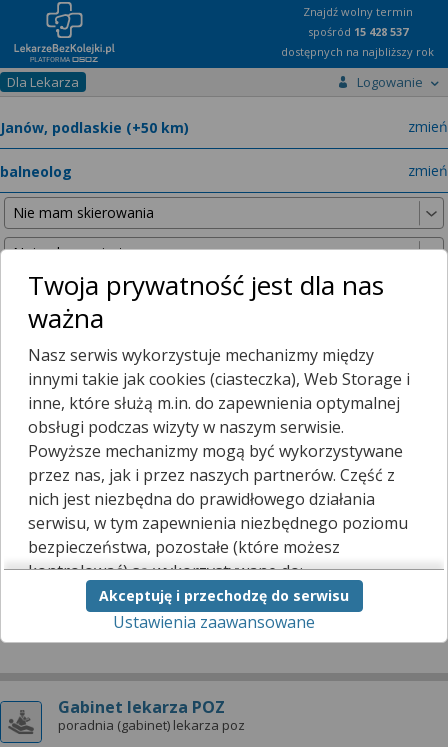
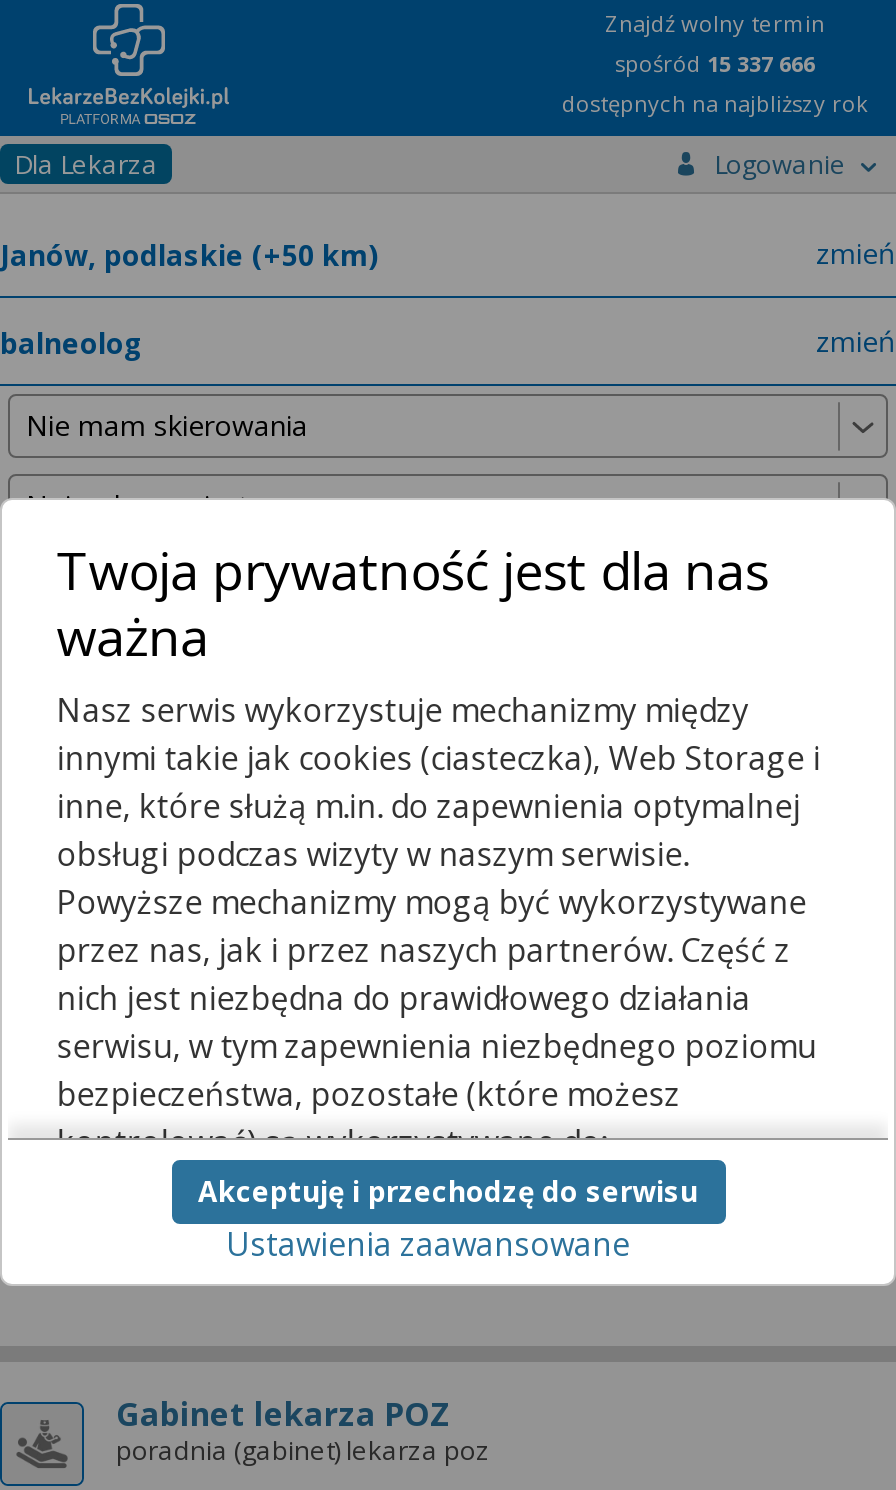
- spośród 15 428 537
+ spośród 15 337 666
